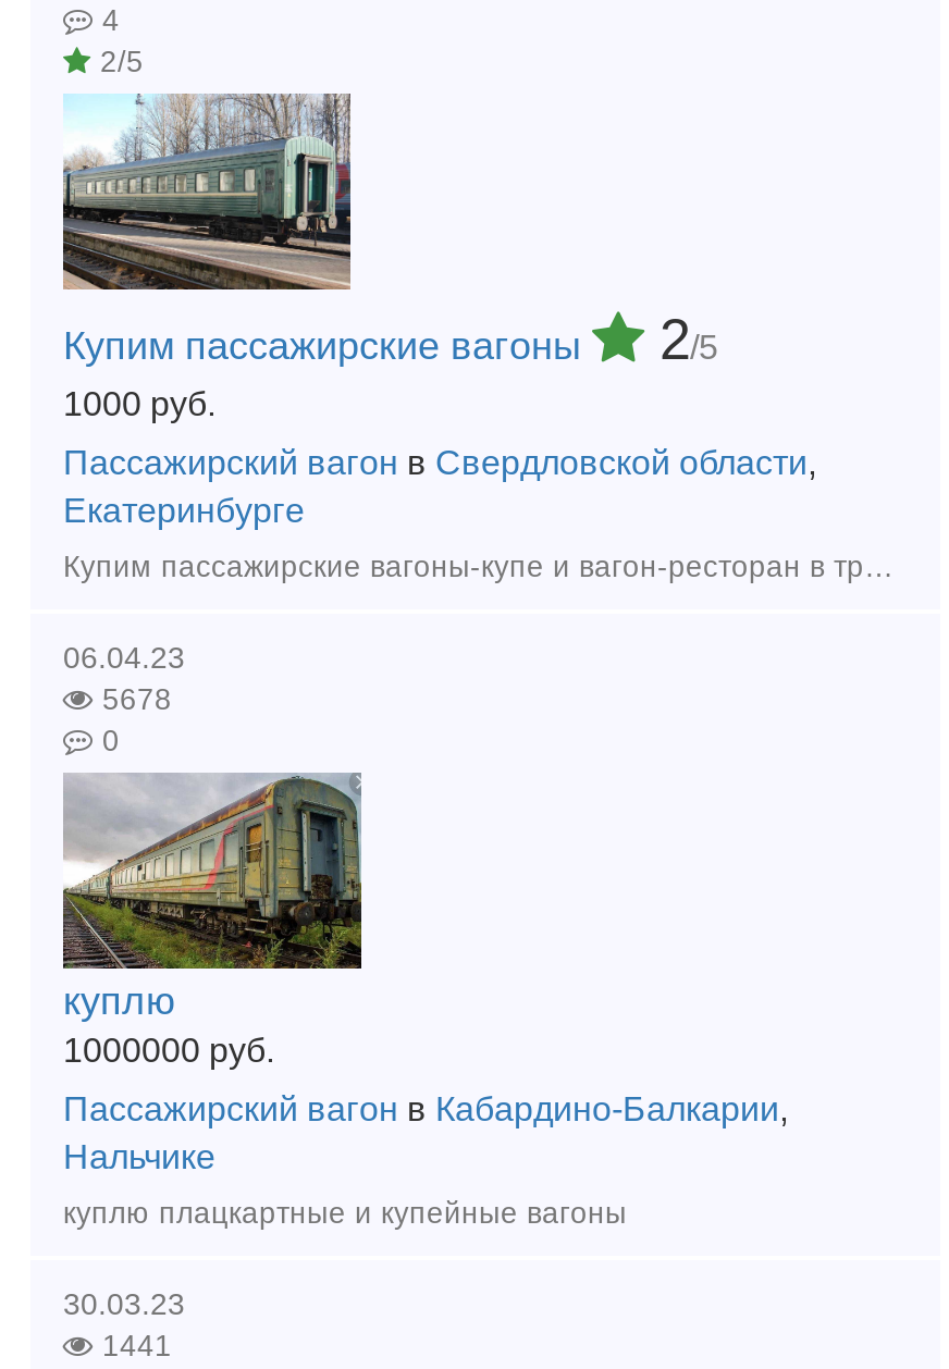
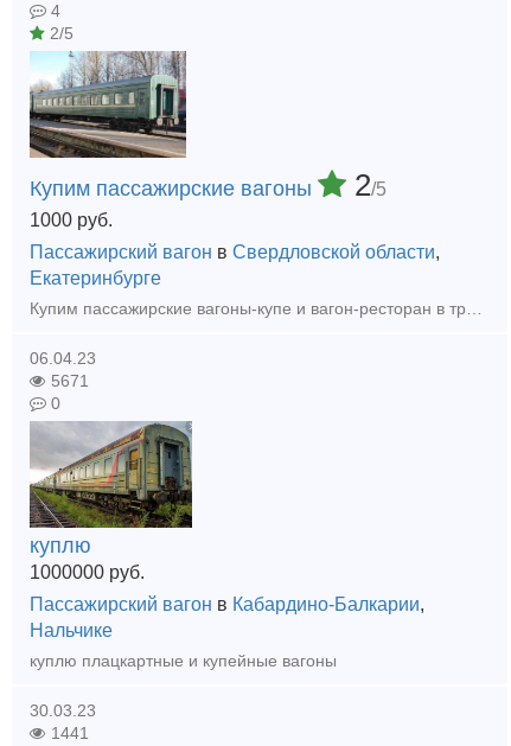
- 5678
+ 5671
